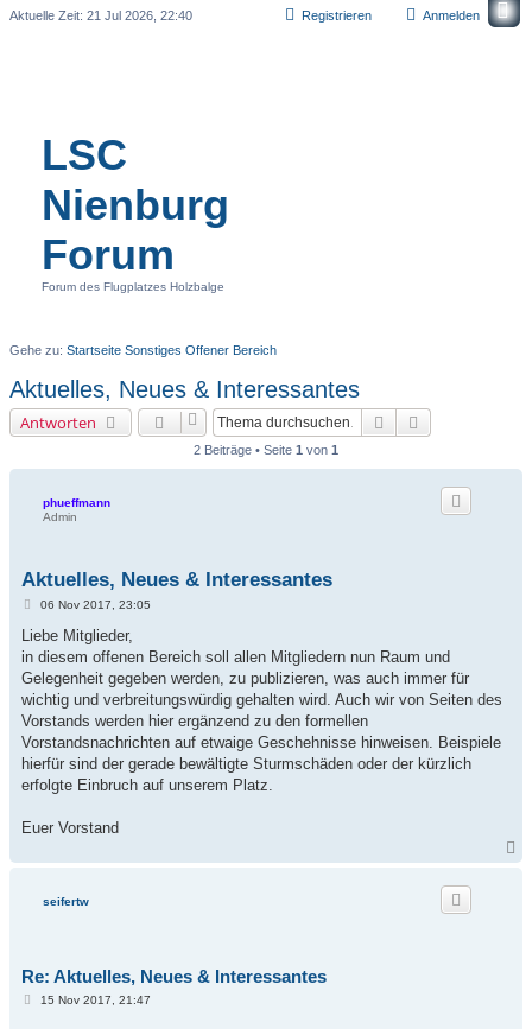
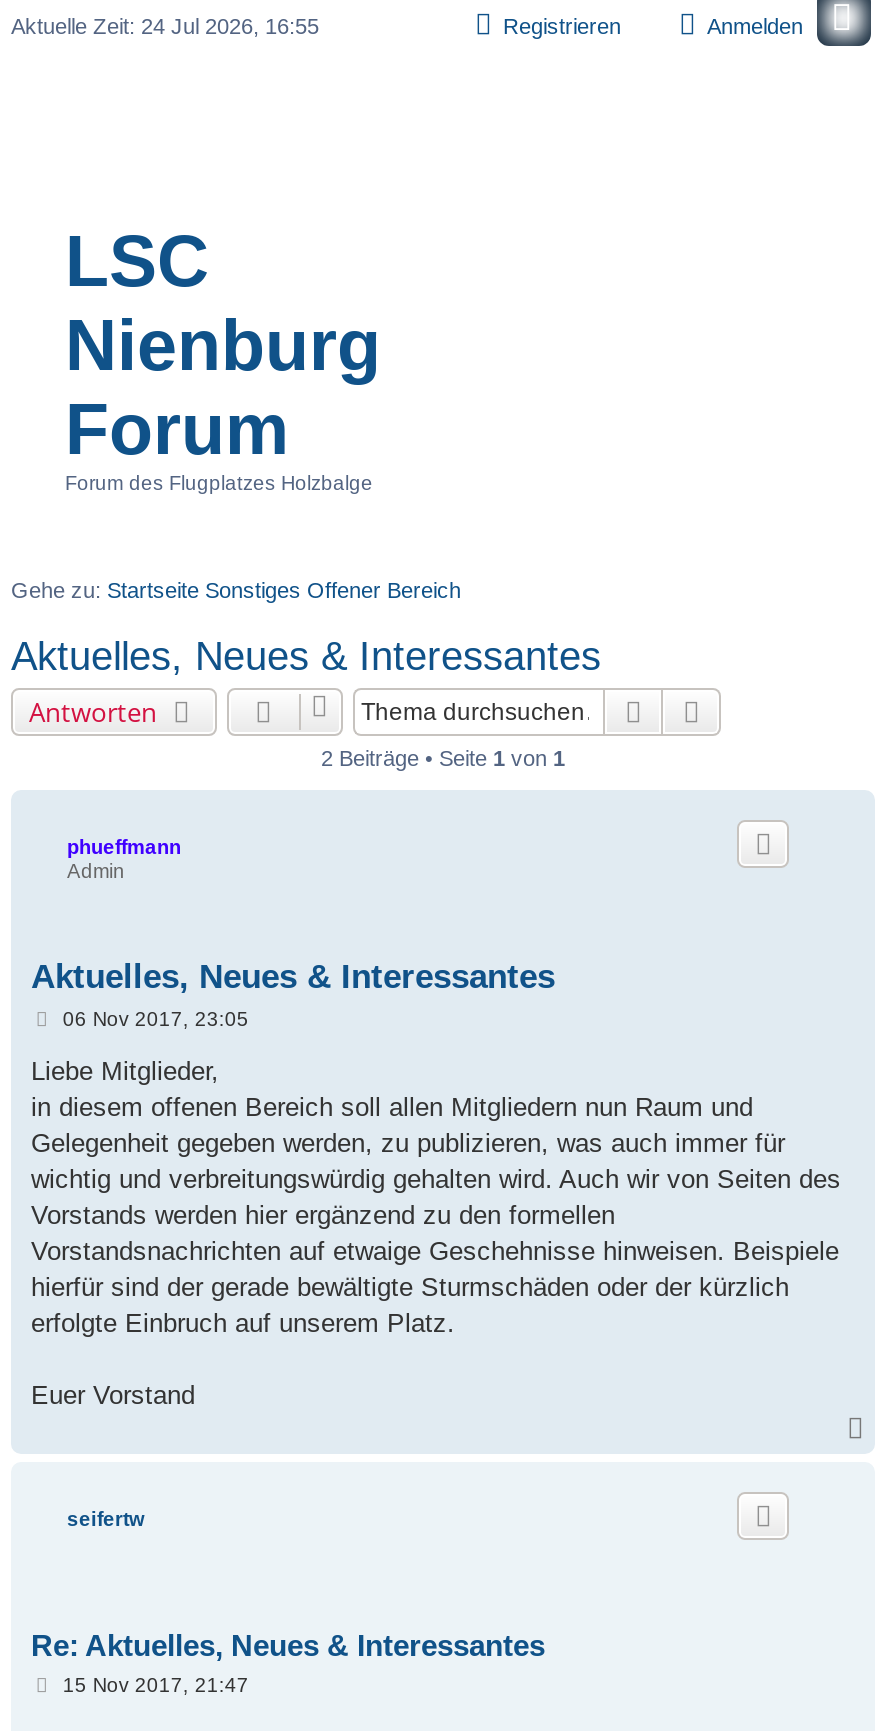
- Aktuelle Zeit: 21 Jul 2026, 22:40
+ Aktuelle Zeit: 24 Jul 2026, 16:55
